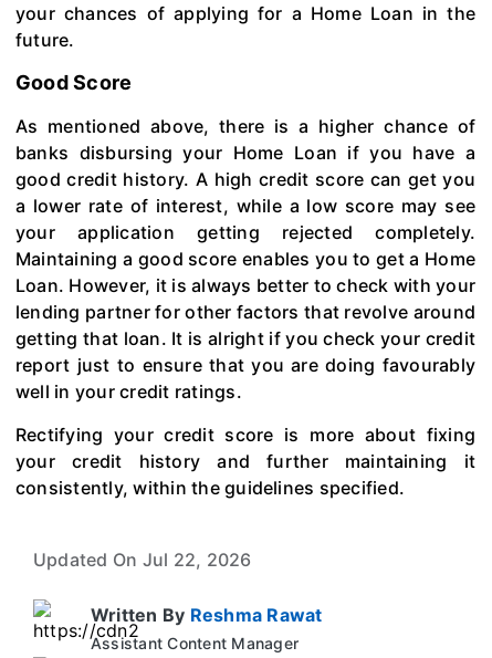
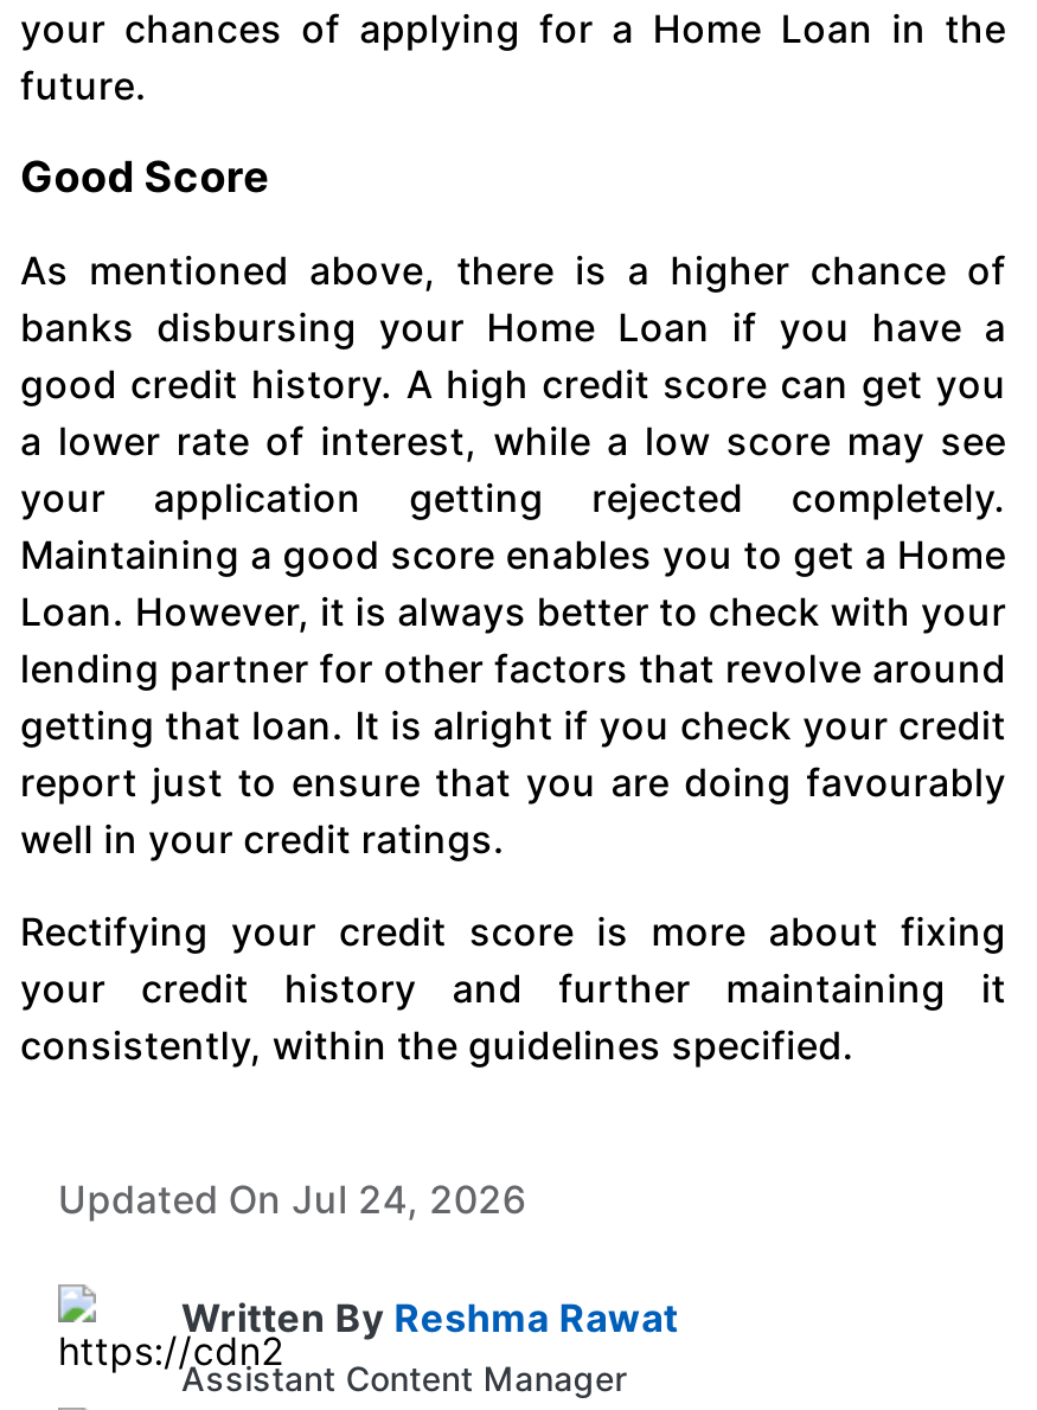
- Updated On Jul 22, 2026
+ Updated On Jul 24, 2026
